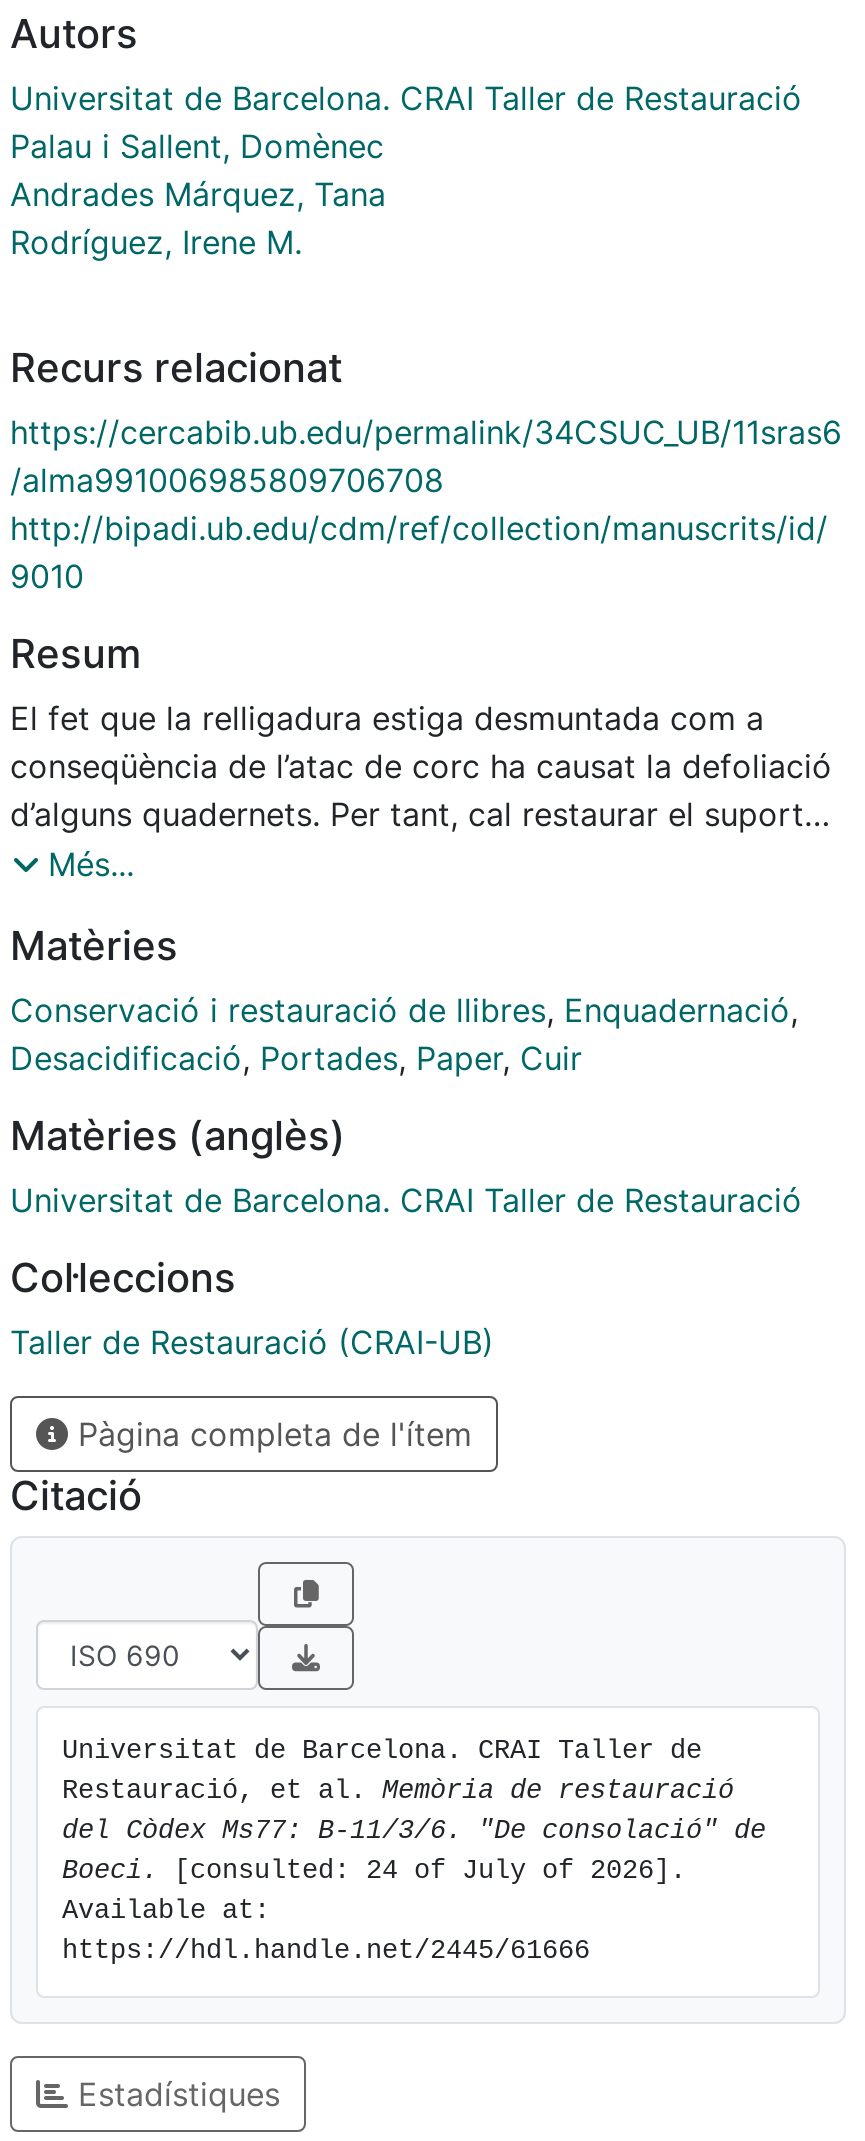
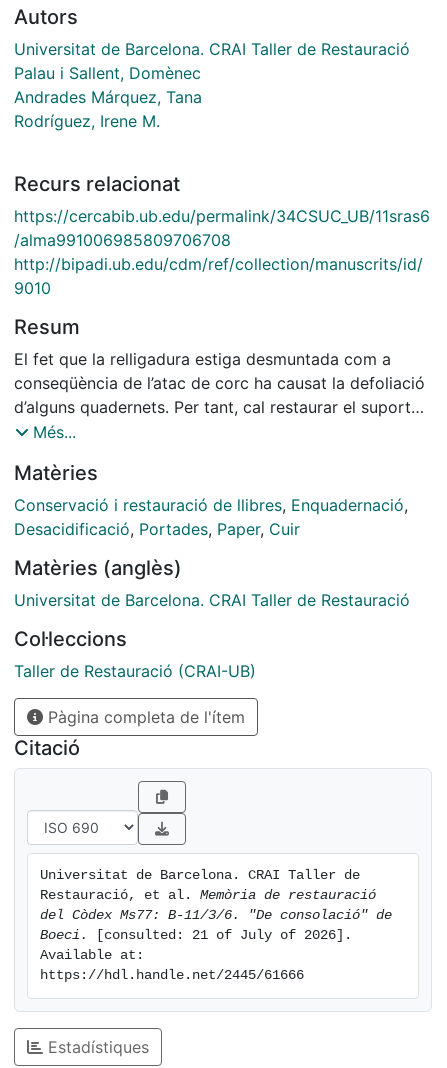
- Boeci. [consulted: 24 of July of 2026].
+ Boeci. [consulted: 21 of July of 2026].
